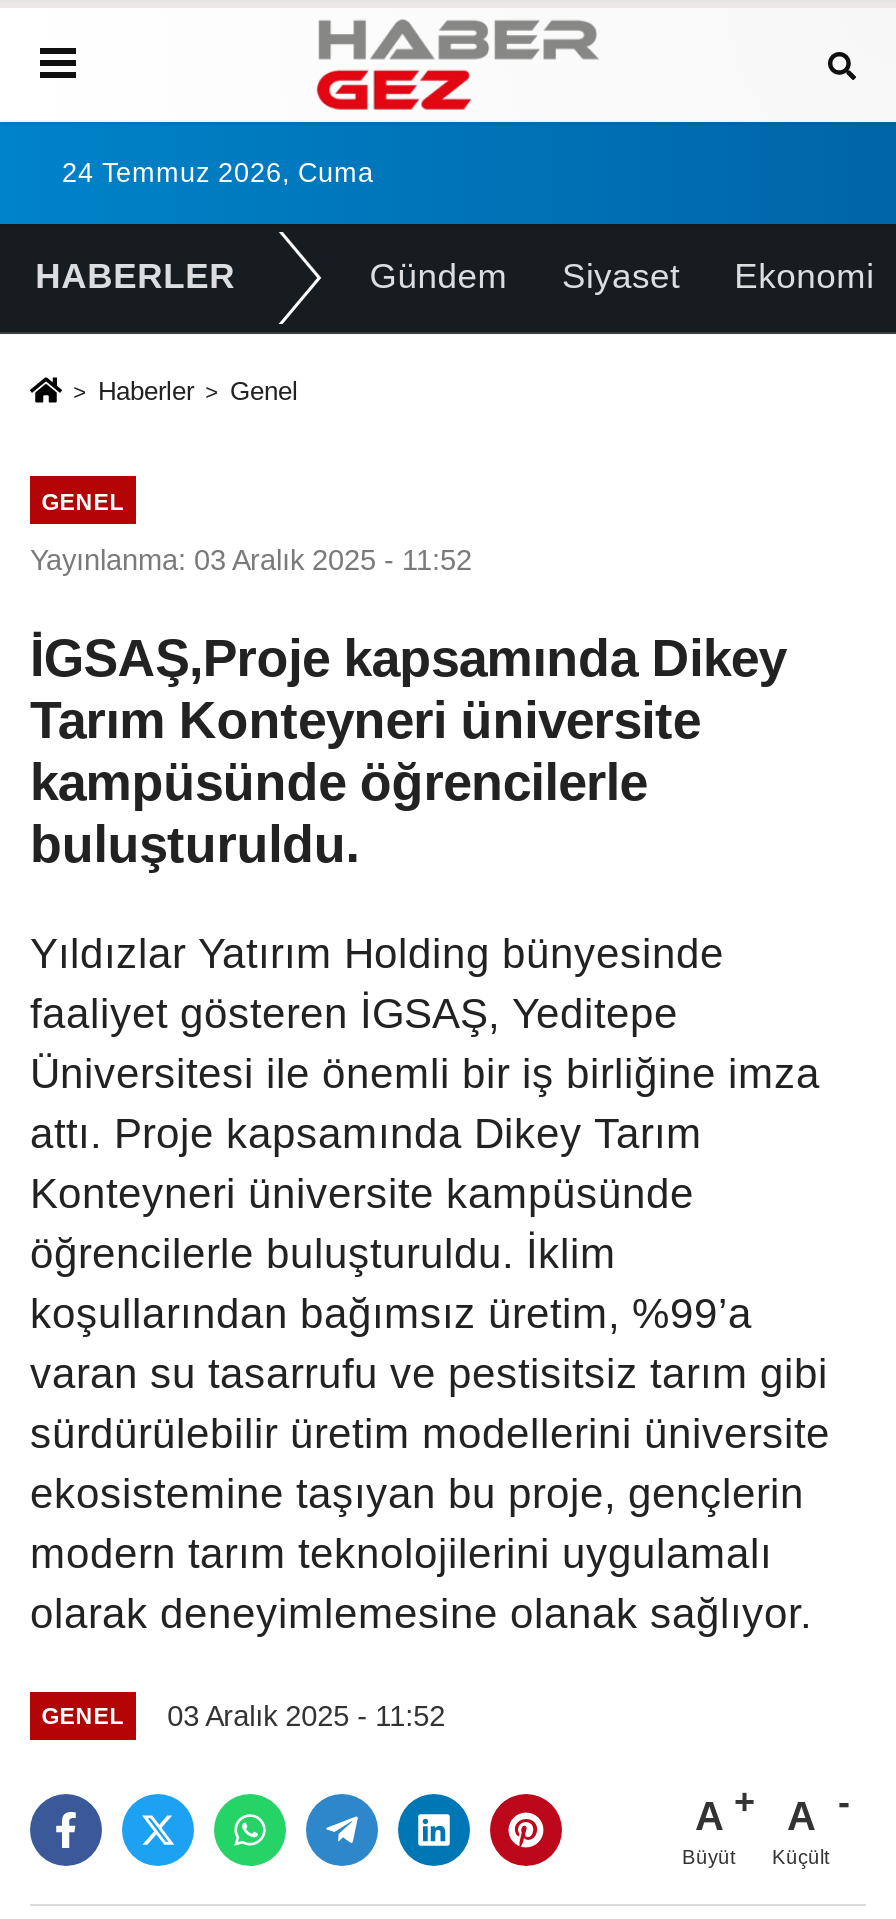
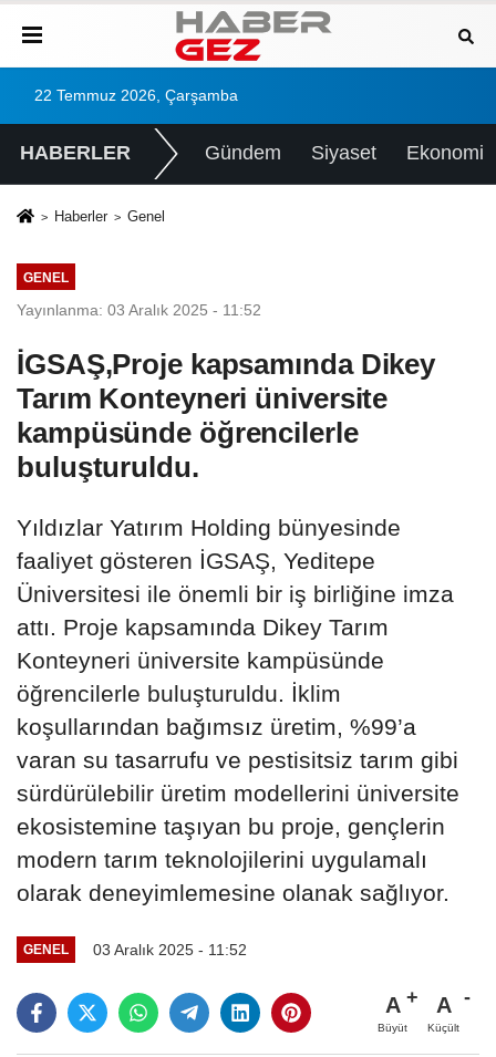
- 24 Temmuz 2026, Cuma
+ 22 Temmuz 2026, Çarşamba
